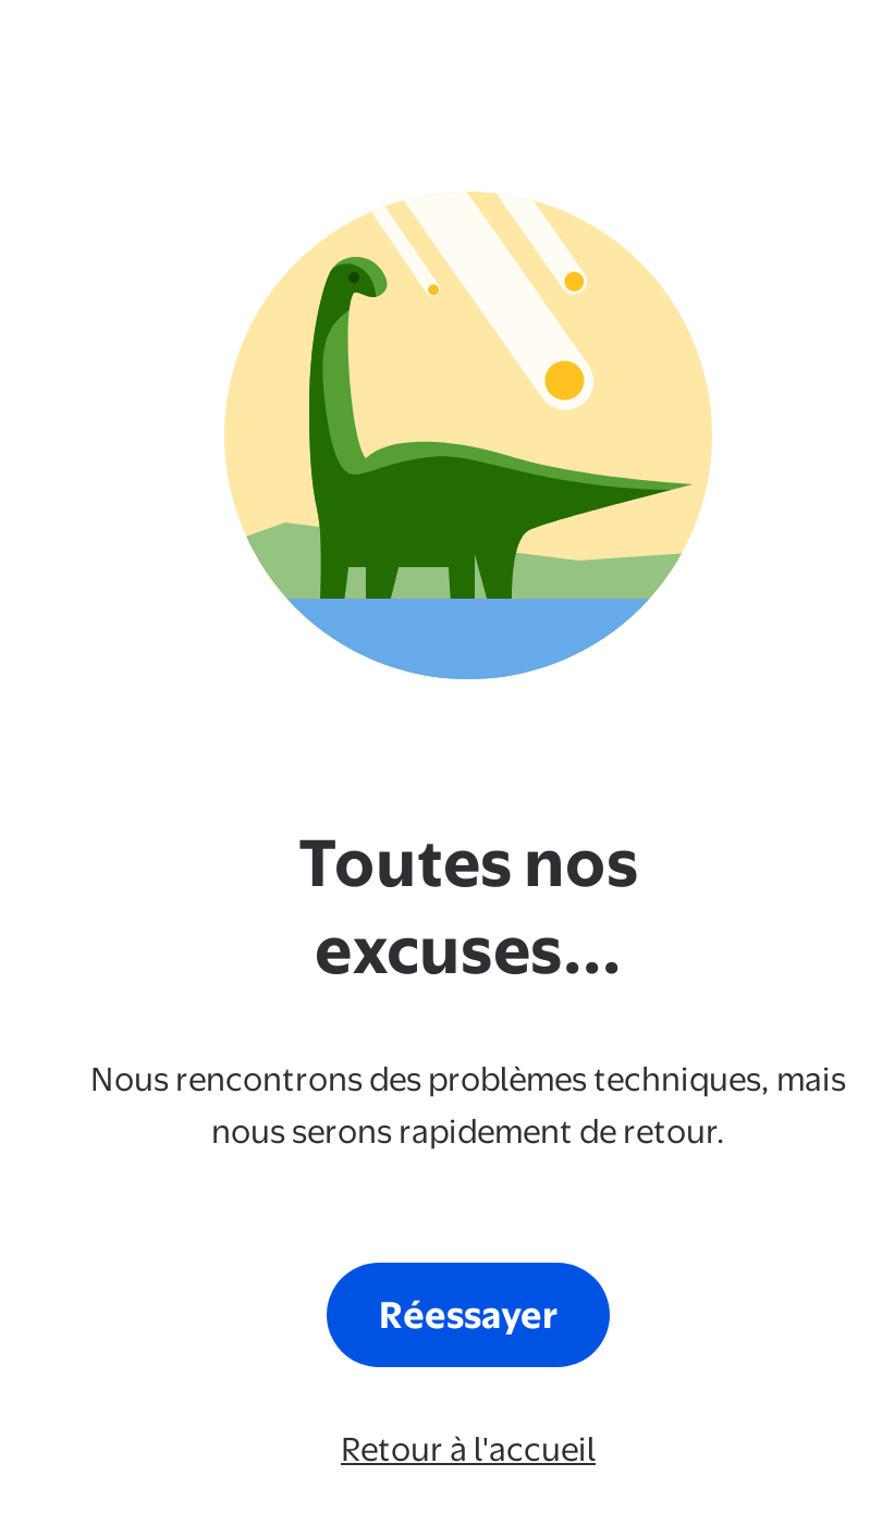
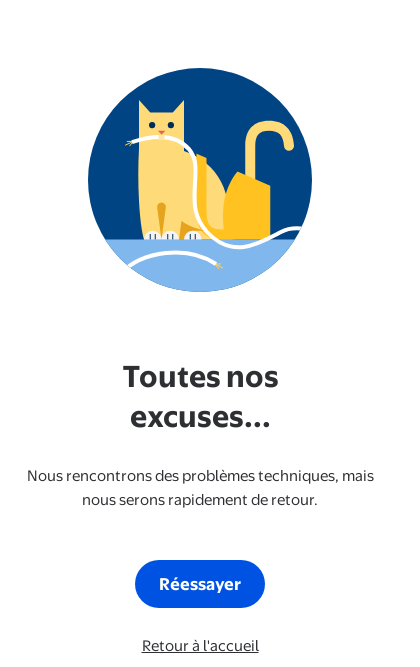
- [image]
+ [image]
